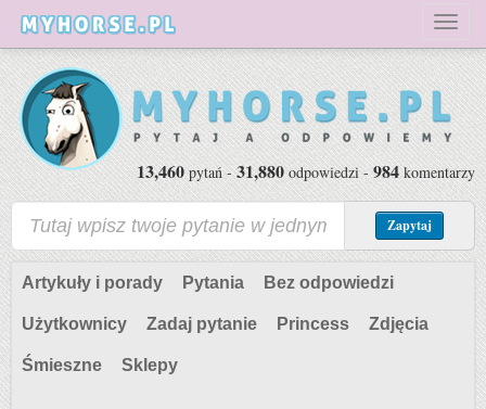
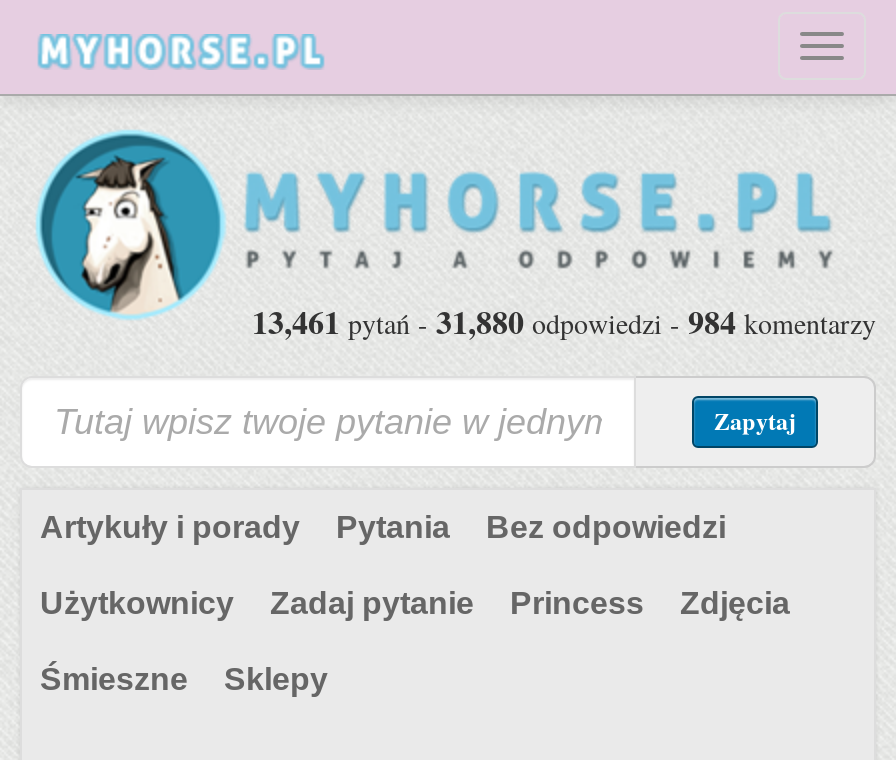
- 13,460 pytań - 31,880 odpowiedzi - 984 komentarzy
+ 13,461 pytań - 31,880 odpowiedzi - 984 komentarzy
